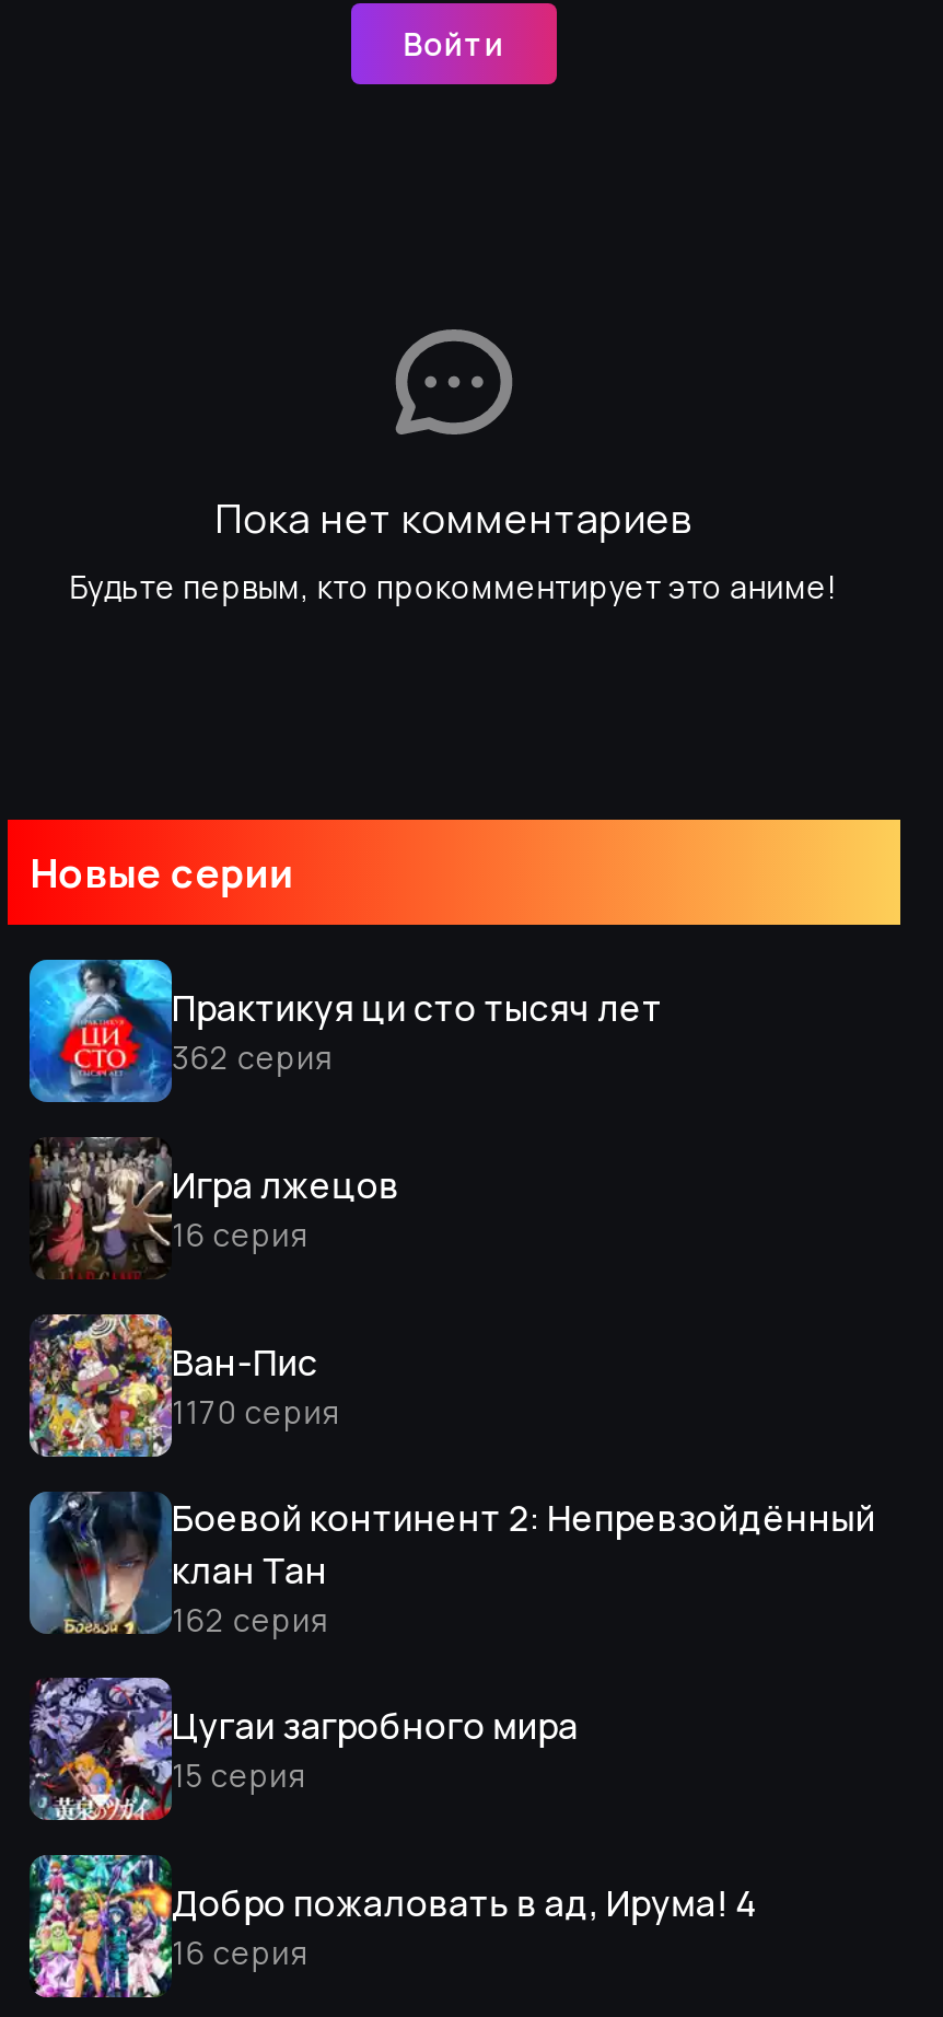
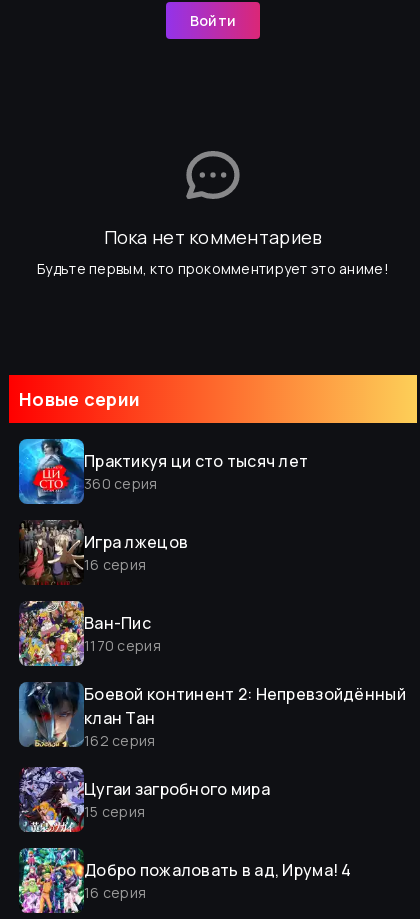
- 362 серия
+ 360 серия
